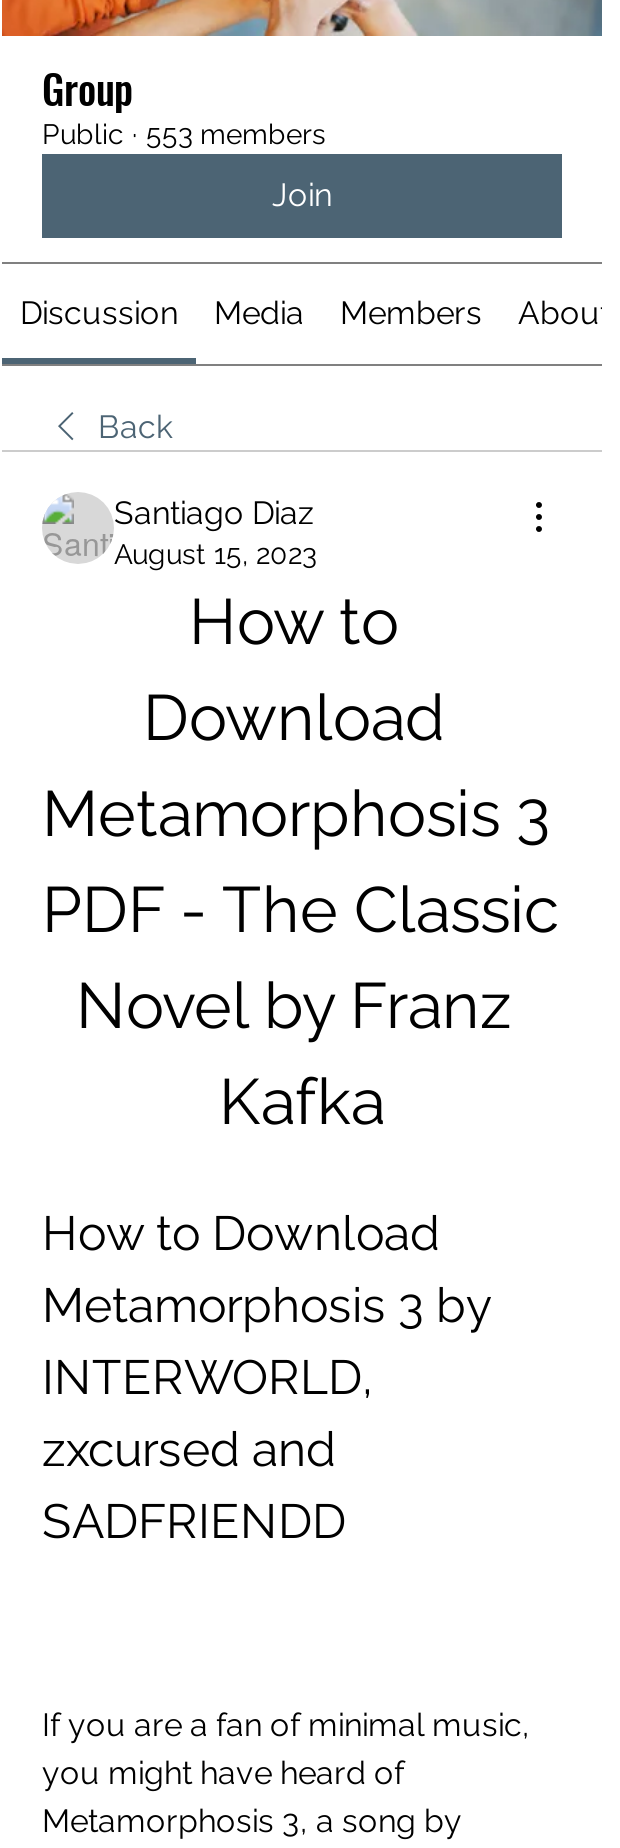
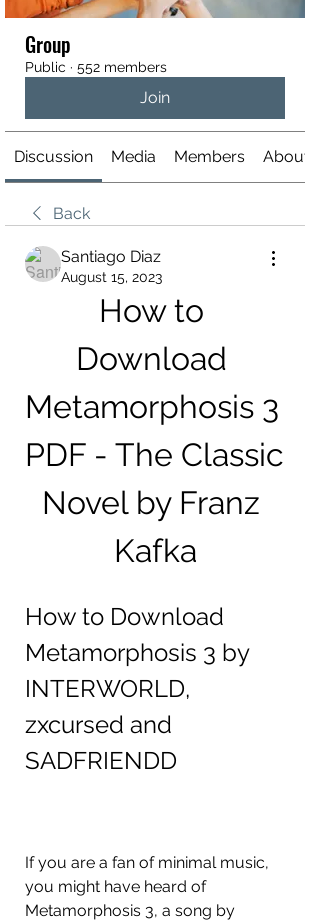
- Public · 553 members
+ Public · 552 members
